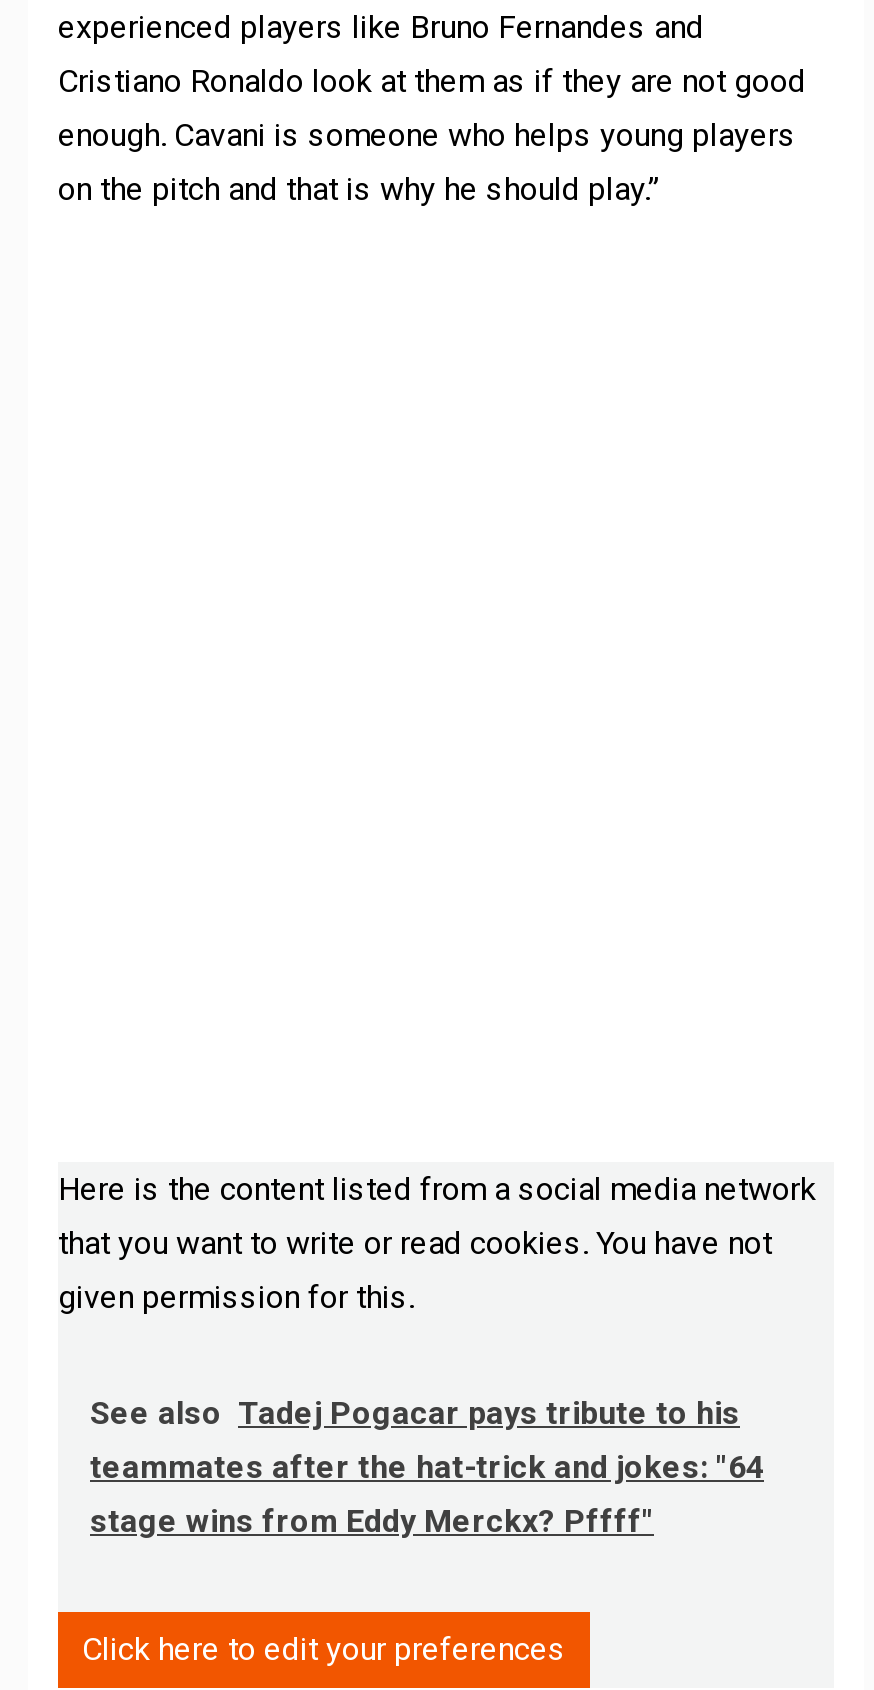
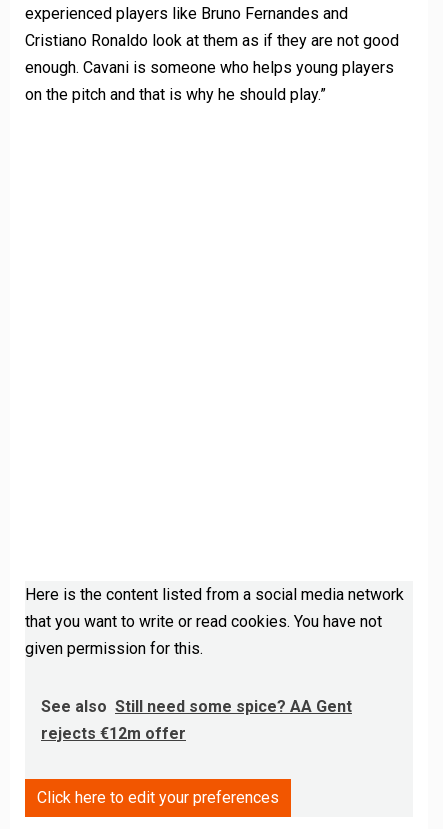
- See also Tadej Pogacar pays tribute to his
- teammates after the hat-trick and jokes: "64
- stage wins from Eddy Merckx? Pffff"
+ See also Still need some spice? AA Gent
+ rejects €12m offer
